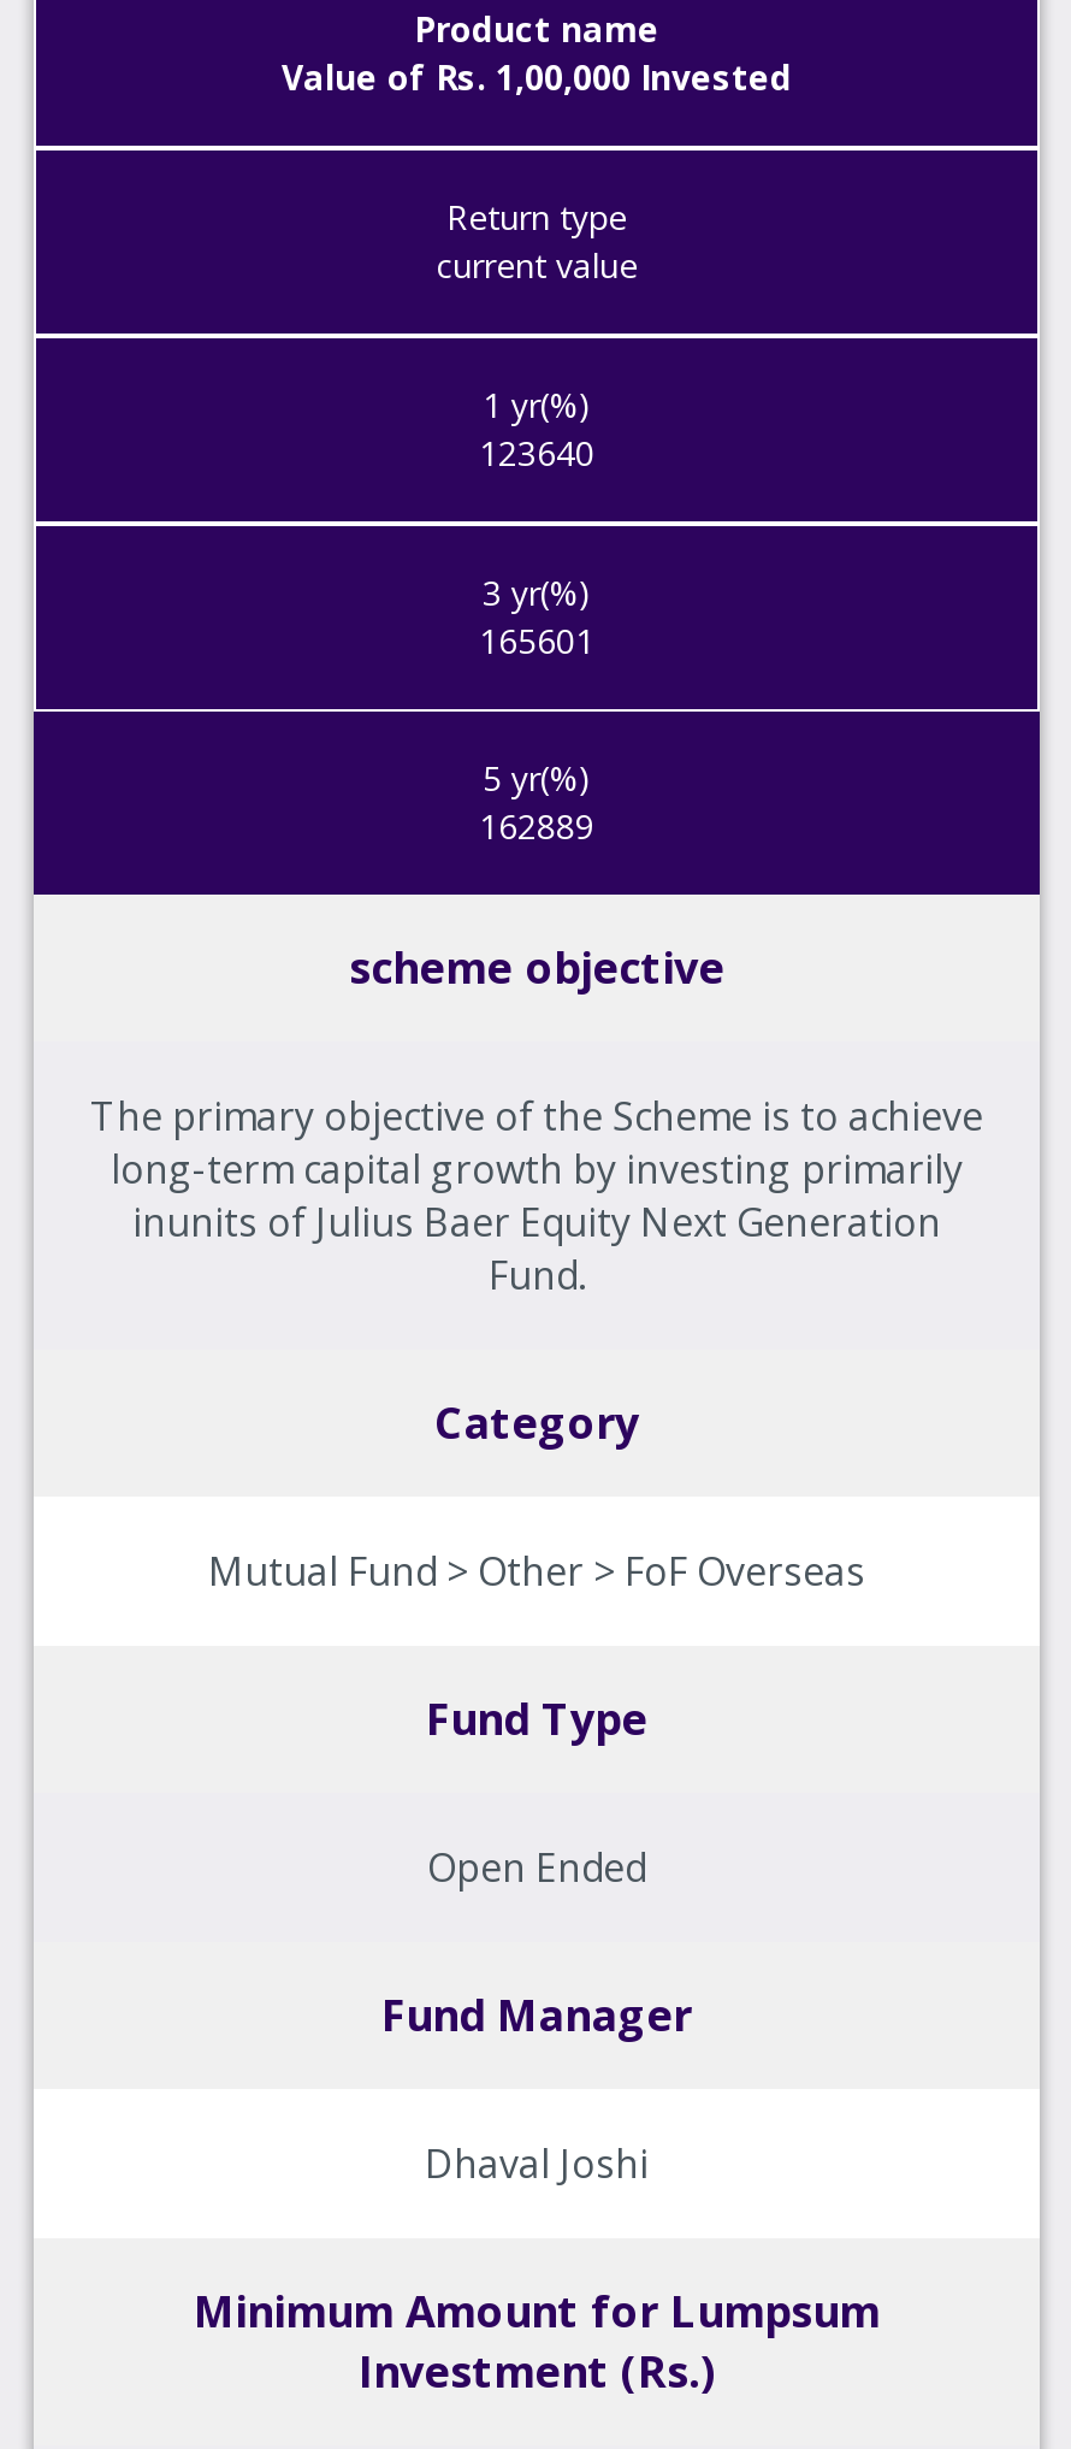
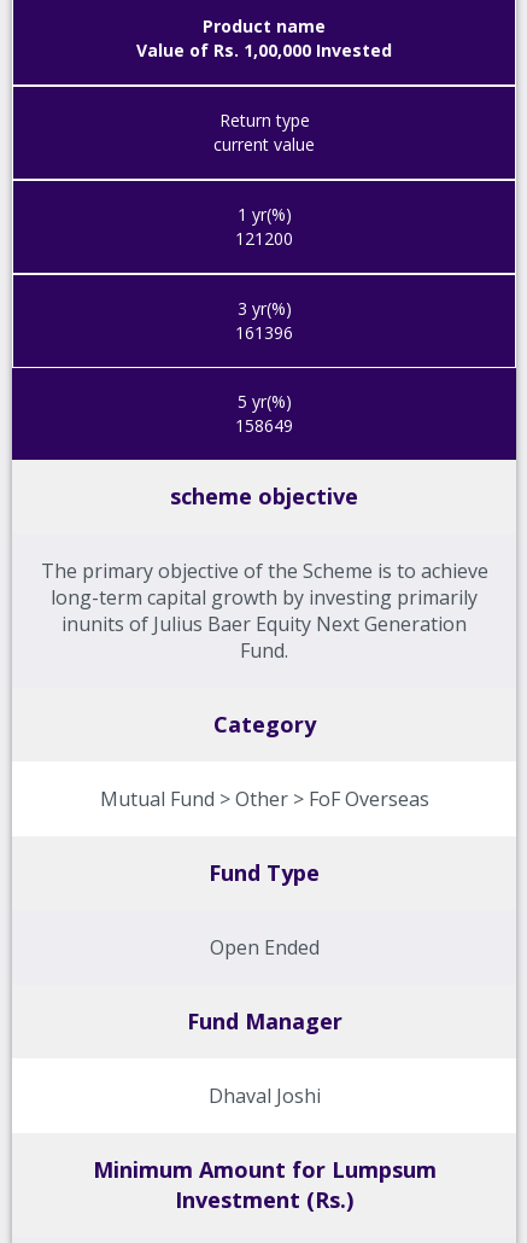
- 123640
+ 121200

- 165601
+ 161396

- 162889
+ 158649
